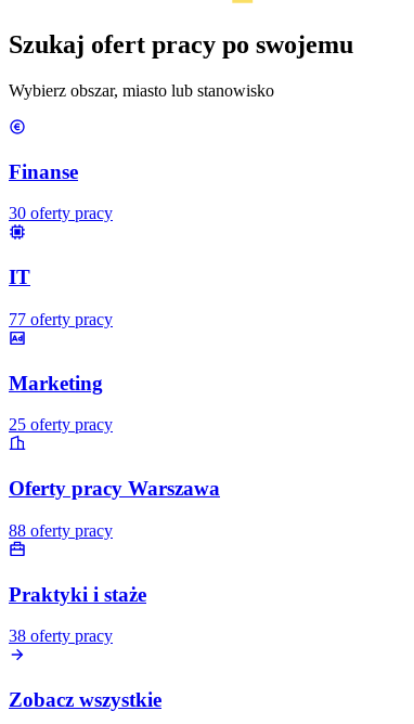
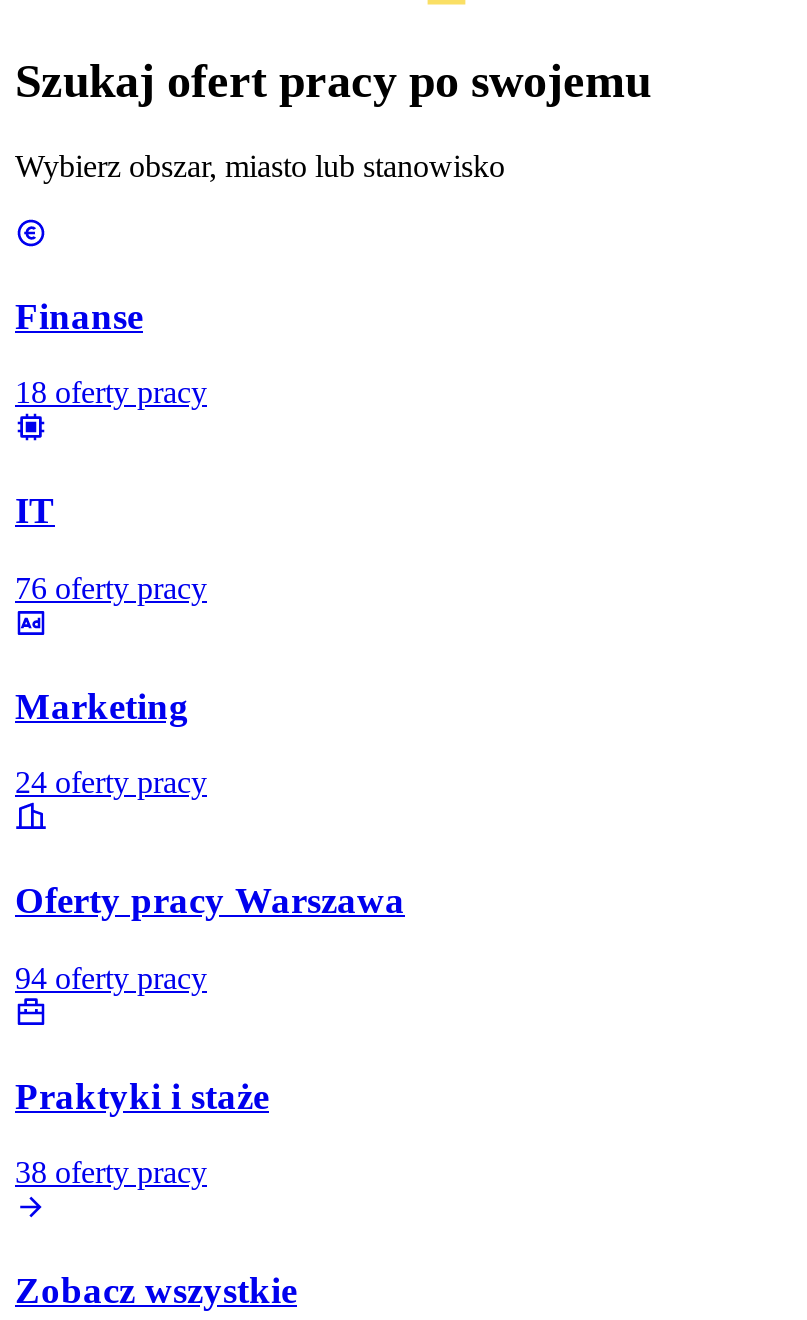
- 30 oferty pracy
+ 18 oferty pracy

- 77 oferty pracy
+ 76 oferty pracy

- 25 oferty pracy
+ 24 oferty pracy

- 88 oferty pracy
+ 94 oferty pracy
